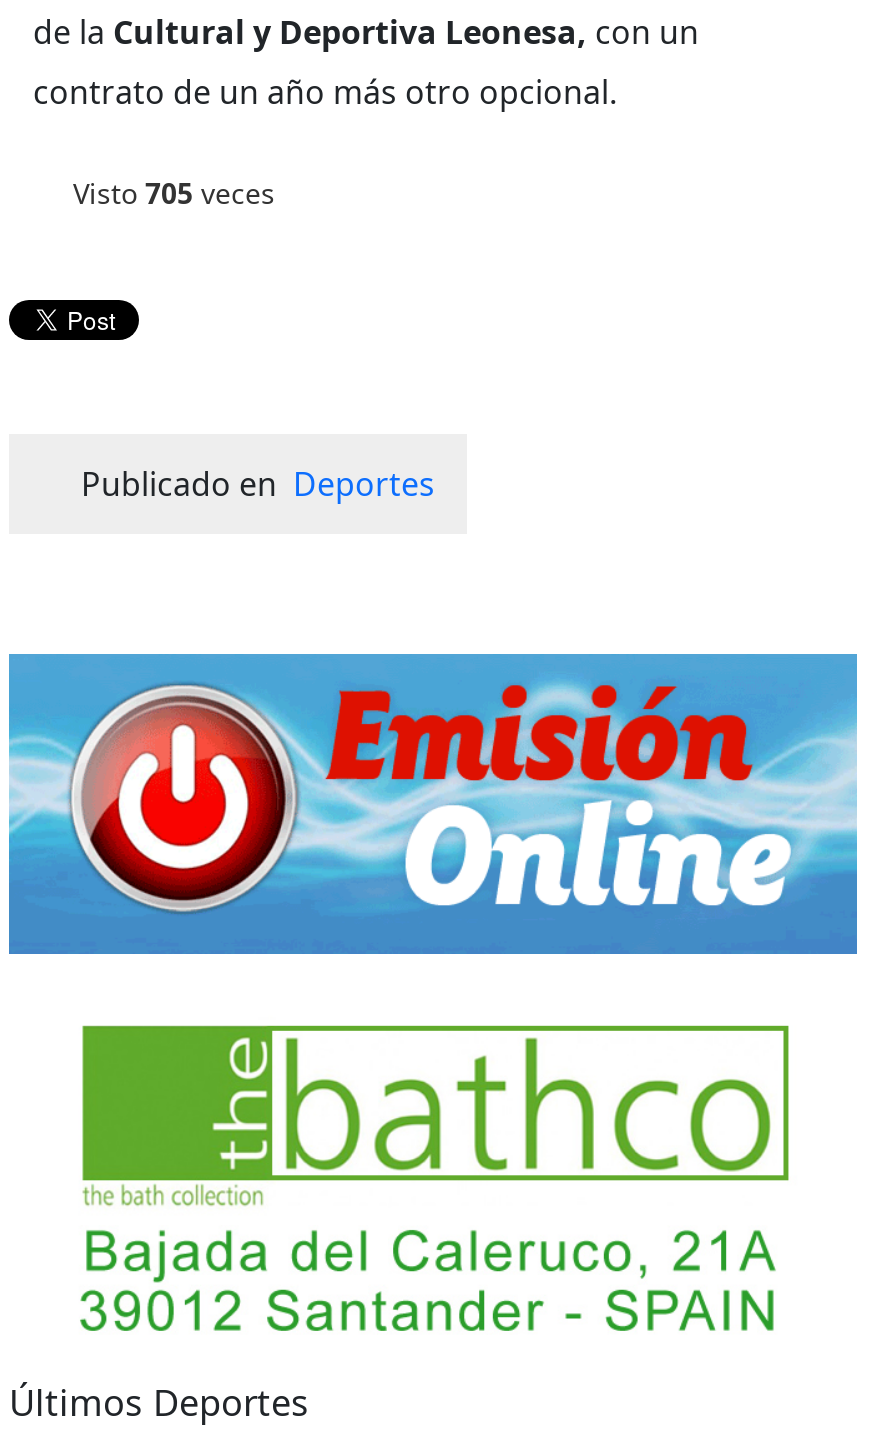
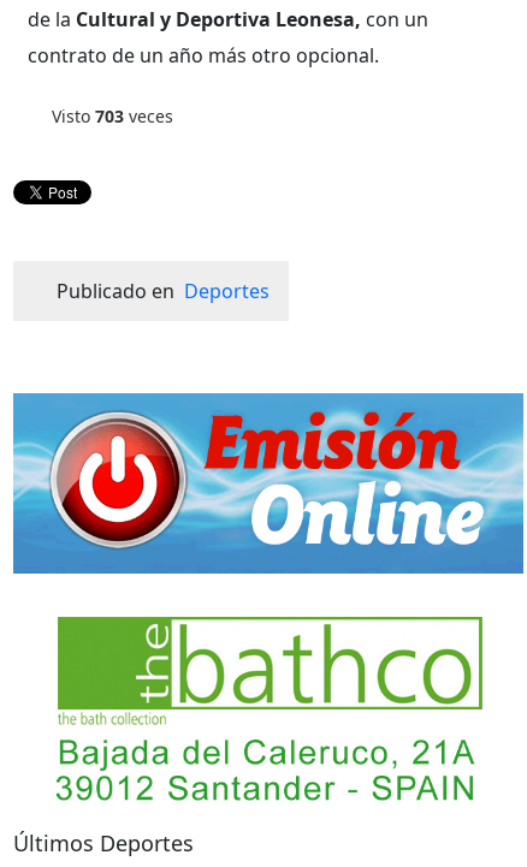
- Visto 705 veces
+ Visto 703 veces
